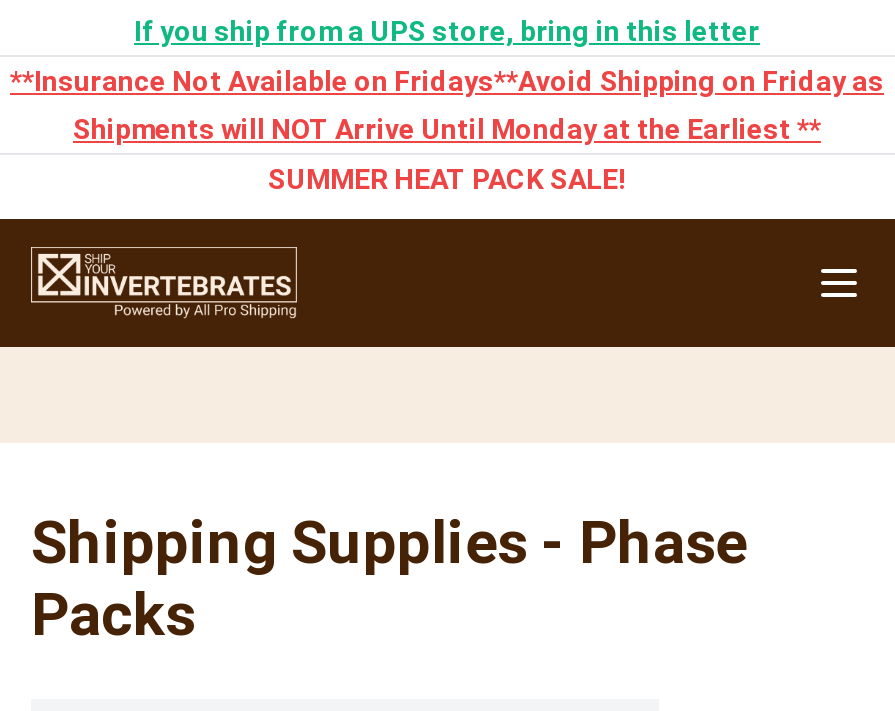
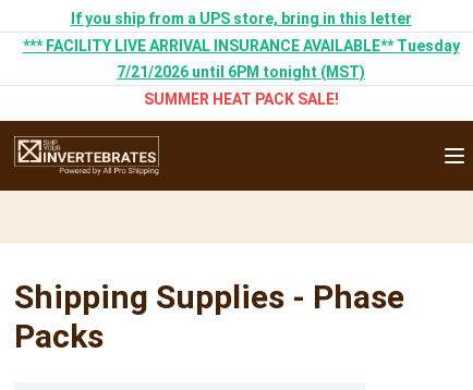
- **Insurance Not Available on Fridays**Avoid Shipping on Friday as
+ *** FACILITY LIVE ARRIVAL INSURANCE AVAILABLE** Tuesday

- Shipments will NOT Arrive Until Monday at the Earliest **
+ 7/21/2026 until 6PM tonight (MST)
